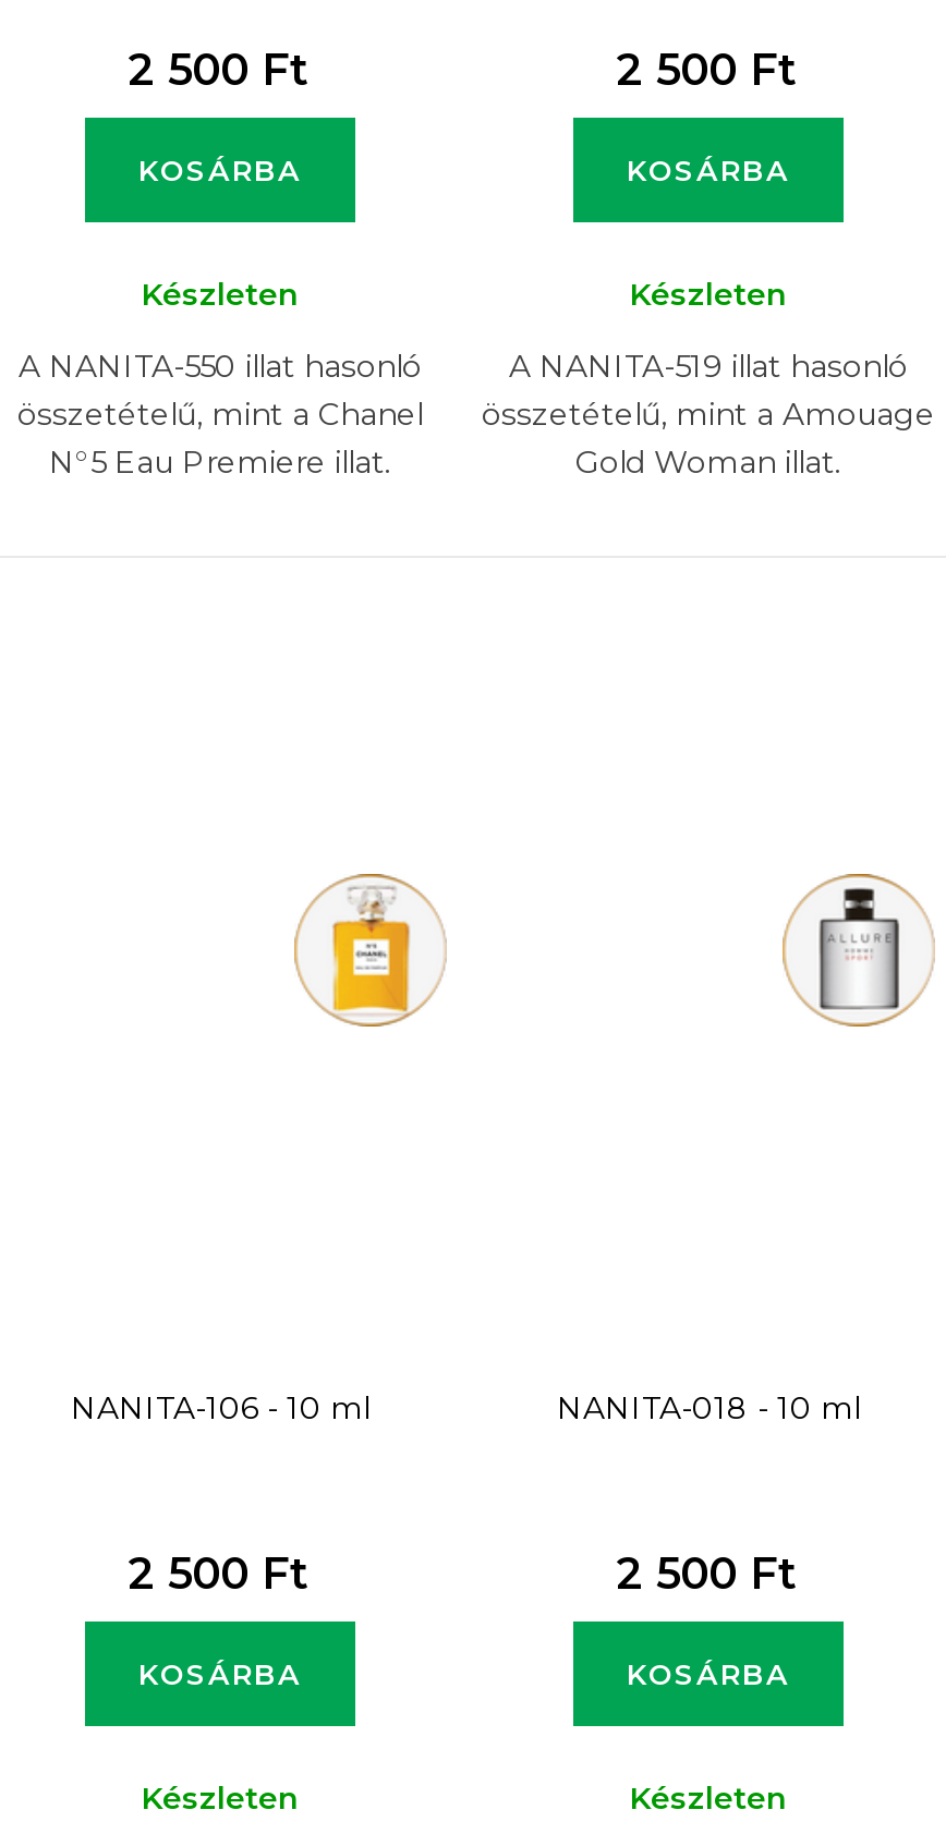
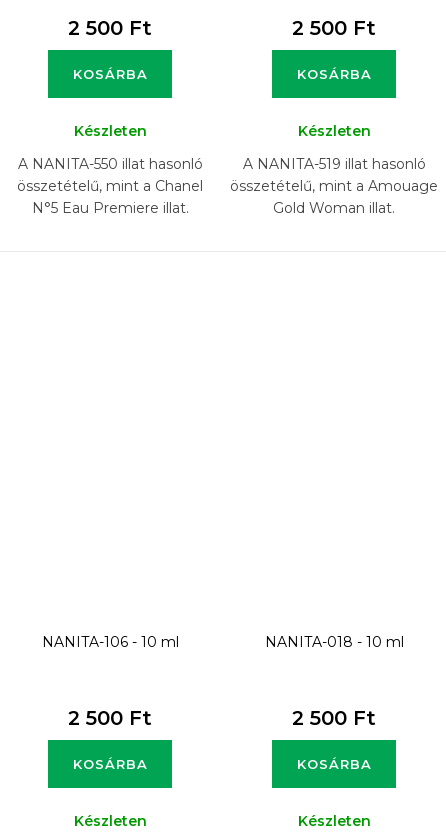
- [image]

- [image]
